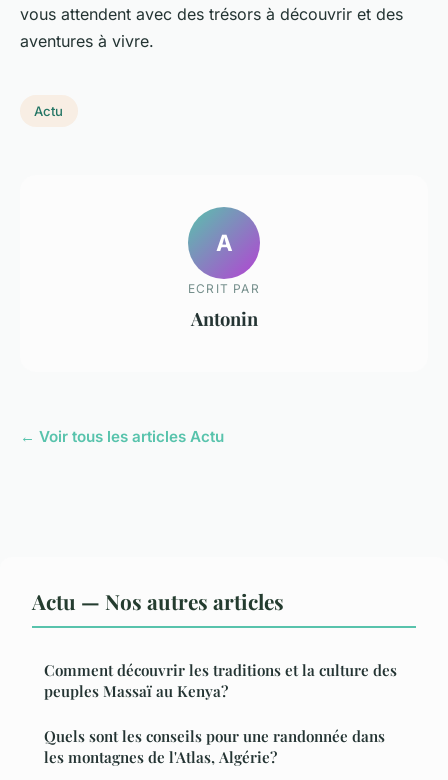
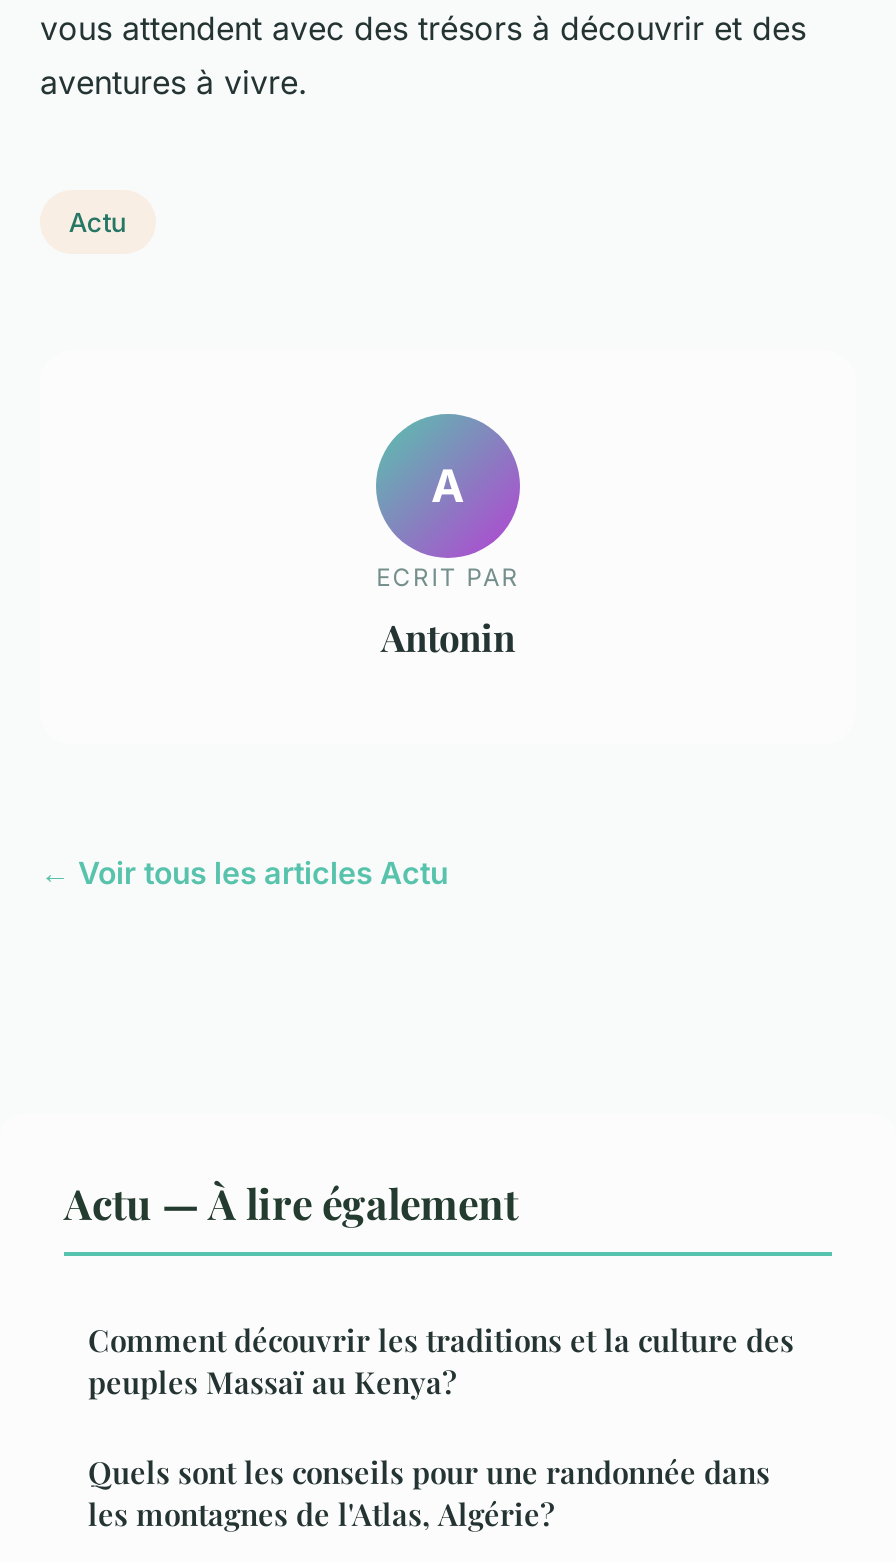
- Actu — Nos autres articles
+ Actu — À lire également
